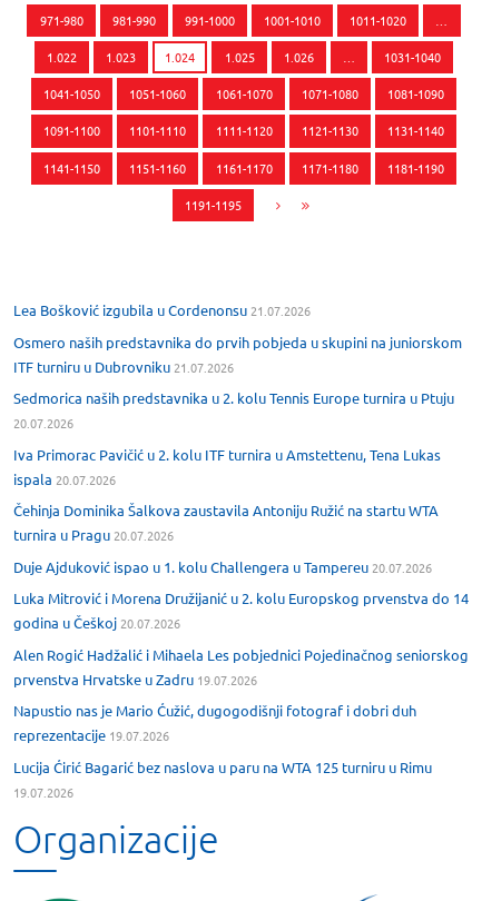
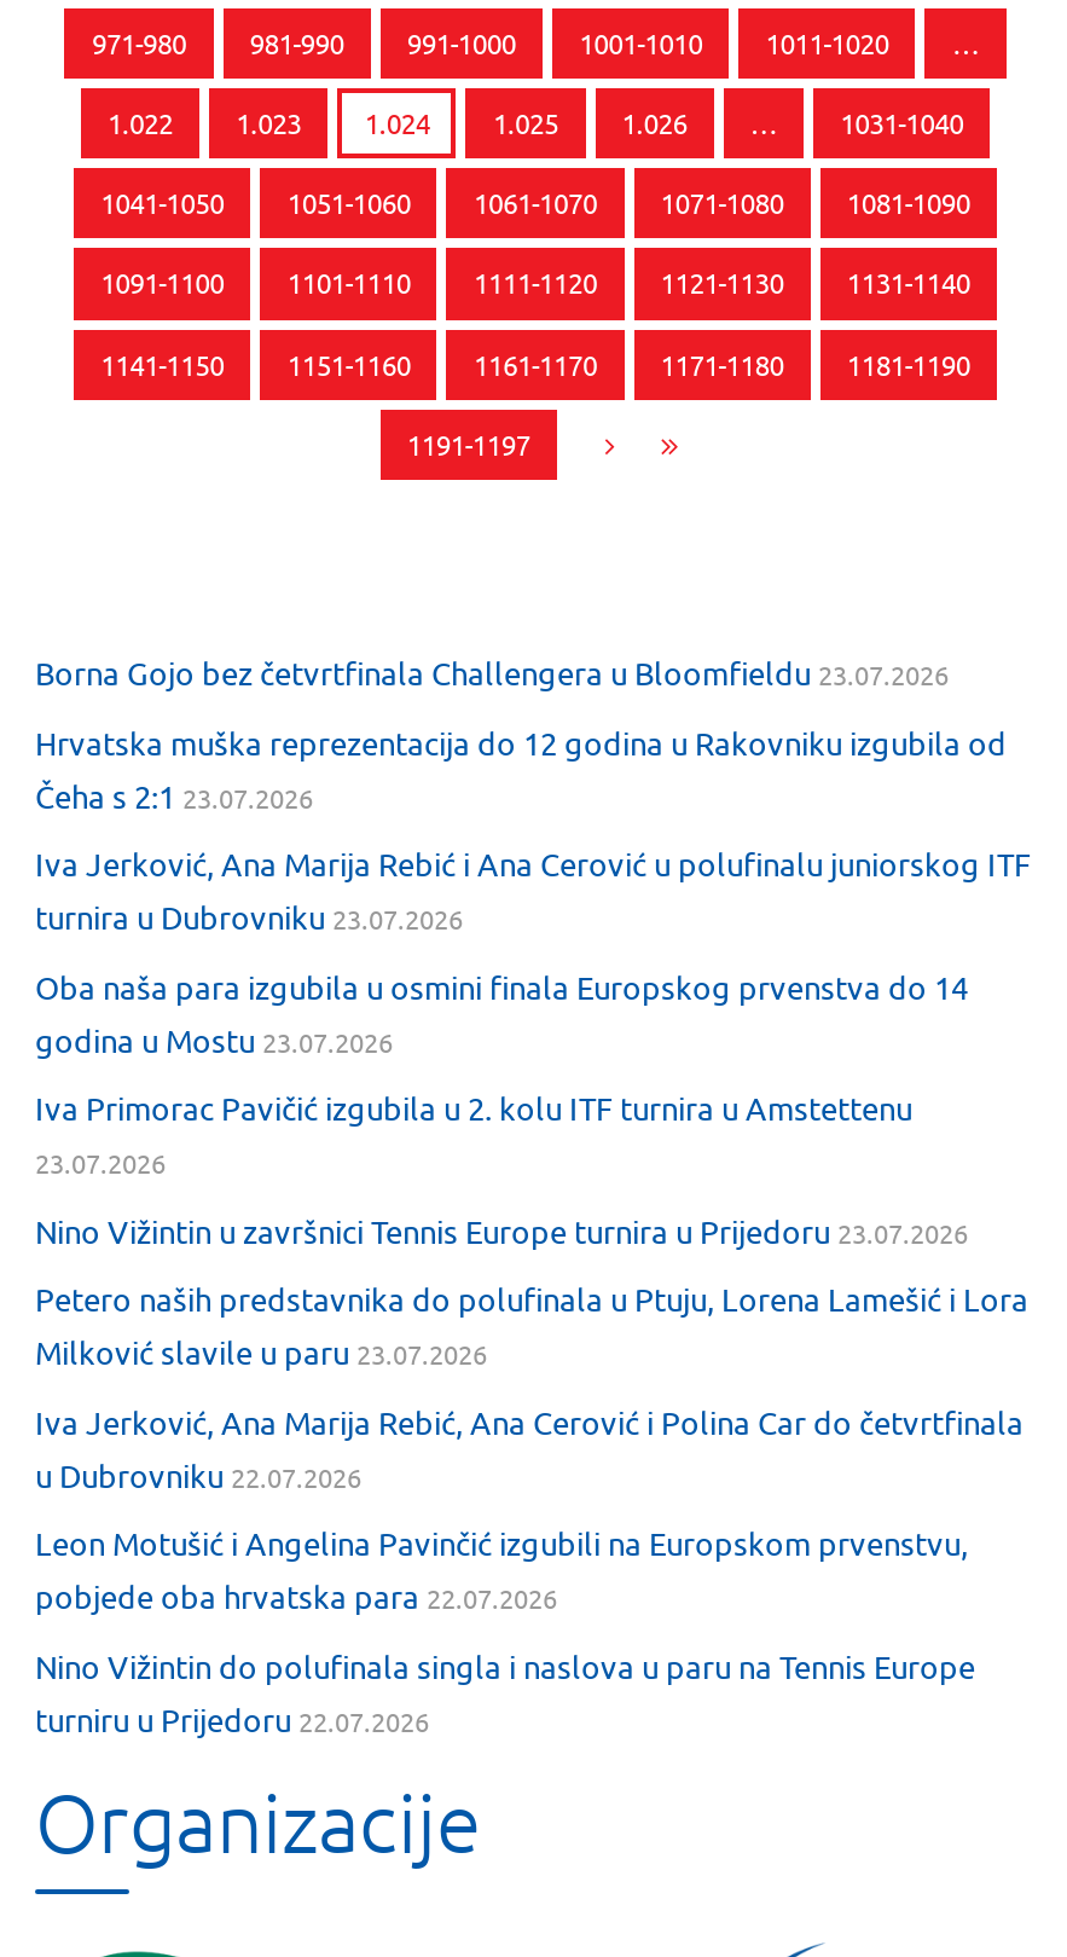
- 1191-1195
+ 1191-1197

- Lea Bošković izgubila u Cordenonsu 21.07.2026
+ Borna Gojo bez četvrtfinala Challengera u Bloomfieldu 23.07.2026

- Osmero naših predstavnika do prvih pobjeda u skupini na juniorskom
- ITF turniru u Dubrovniku 21.07.2026
+ Hrvatska muška reprezentacija do 12 godina u Rakovniku izgubila od
+ Čeha s 2:1 23.07.2026

- Sedmorica naših predstavnika u 2. kolu Tennis Europe turnira u Ptuju
- 20.07.2026
+ Iva Jerković, Ana Marija Rebić i Ana Cerović u polufinalu juniorskog ITF
+ turnira u Dubrovniku 23.07.2026

- Iva Primorac Pavičić u 2. kolu ITF turnira u Amstettenu, Tena Lukas
- ispala 20.07.2026
+ Oba naša para izgubila u osmini finala Europskog prvenstva do 14
+ godina u Mostu 23.07.2026

- Čehinja Dominika Šalkova zaustavila Antoniju Ružić na startu WTA
- turnira u Pragu 20.07.2026
+ Iva Primorac Pavičić izgubila u 2. kolu ITF turnira u Amstettenu
+ 23.07.2026

- Duje Ajduković ispao u 1. kolu Challengera u Tampereu 20.07.2026
+ Nino Vižintin u završnici Tennis Europe turnira u Prijedoru 23.07.2026

- Luka Mitrović i Morena Družijanić u 2. kolu Europskog prvenstva do 14
- godina u Češkoj 20.07.2026
+ Petero naših predstavnika do polufinala u Ptuju, Lorena Lamešić i Lora
+ Milković slavile u paru 23.07.2026

- Alen Rogić Hadžalić i Mihaela Les pobjednici Pojedinačnog seniorskog
- prvenstva Hrvatske u Zadru 19.07.2026
+ Iva Jerković, Ana Marija Rebić, Ana Cerović i Polina Car do četvrtfinala
+ u Dubrovniku 22.07.2026

- Napustio nas je Mario Ćužić, dugogodišnji fotograf i dobri duh
- reprezentacije 19.07.2026
+ Leon Motušić i Angelina Pavinčić izgubili na Europskom prvenstvu,
+ pobjede oba hrvatska para 22.07.2026

- Lucija Ćirić Bagarić bez naslova u paru na WTA 125 turniru u Rimu
- 19.07.2026
+ Nino Vižintin do polufinala singla i naslova u paru na Tennis Europe
+ turniru u Prijedoru 22.07.2026
